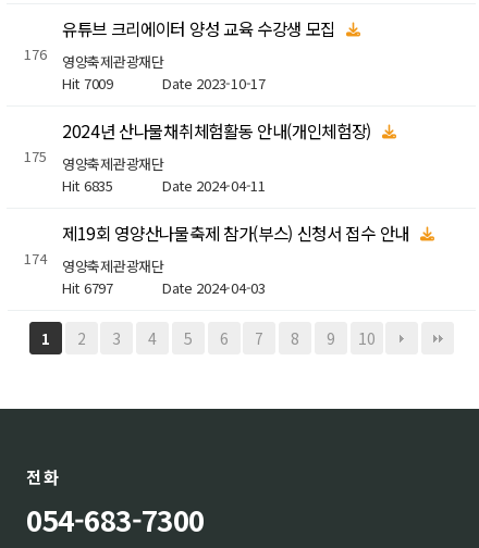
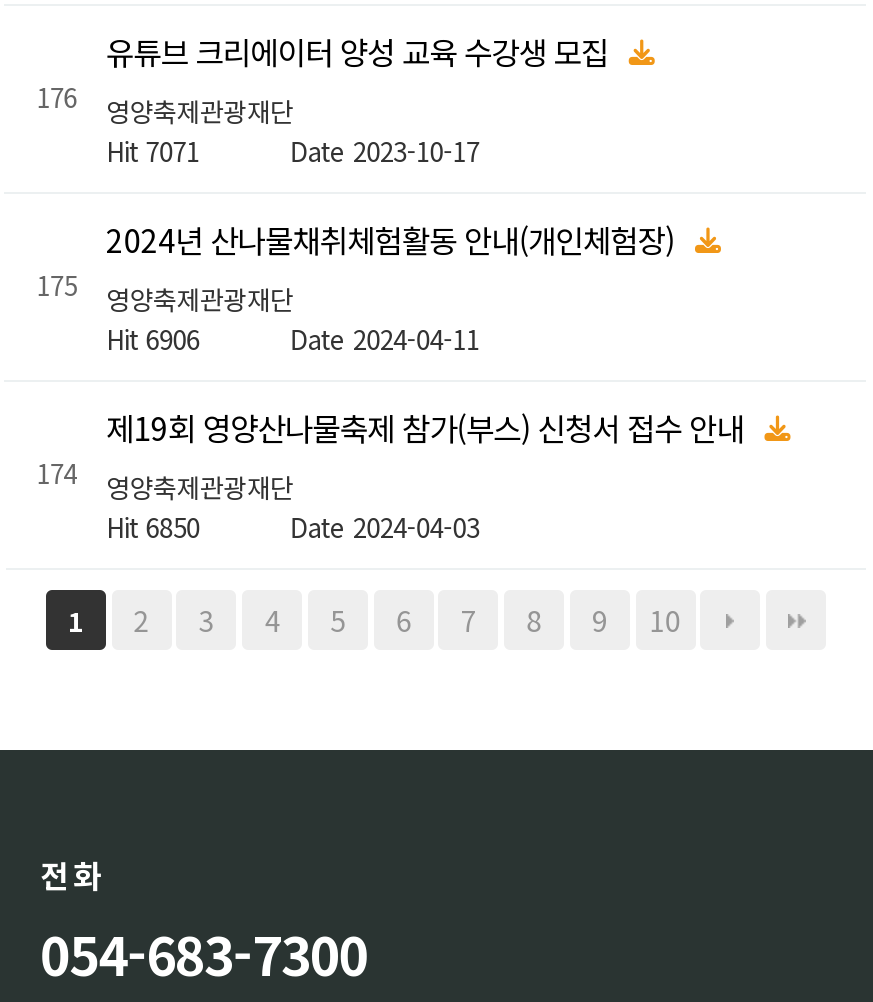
- Hit 7009 Date 2023-10-17
+ Hit 7071 Date 2023-10-17

- Hit 6835 Date 2024-04-11
+ Hit 6906 Date 2024-04-11

- Hit 6797 Date 2024-04-03
+ Hit 6850 Date 2024-04-03
